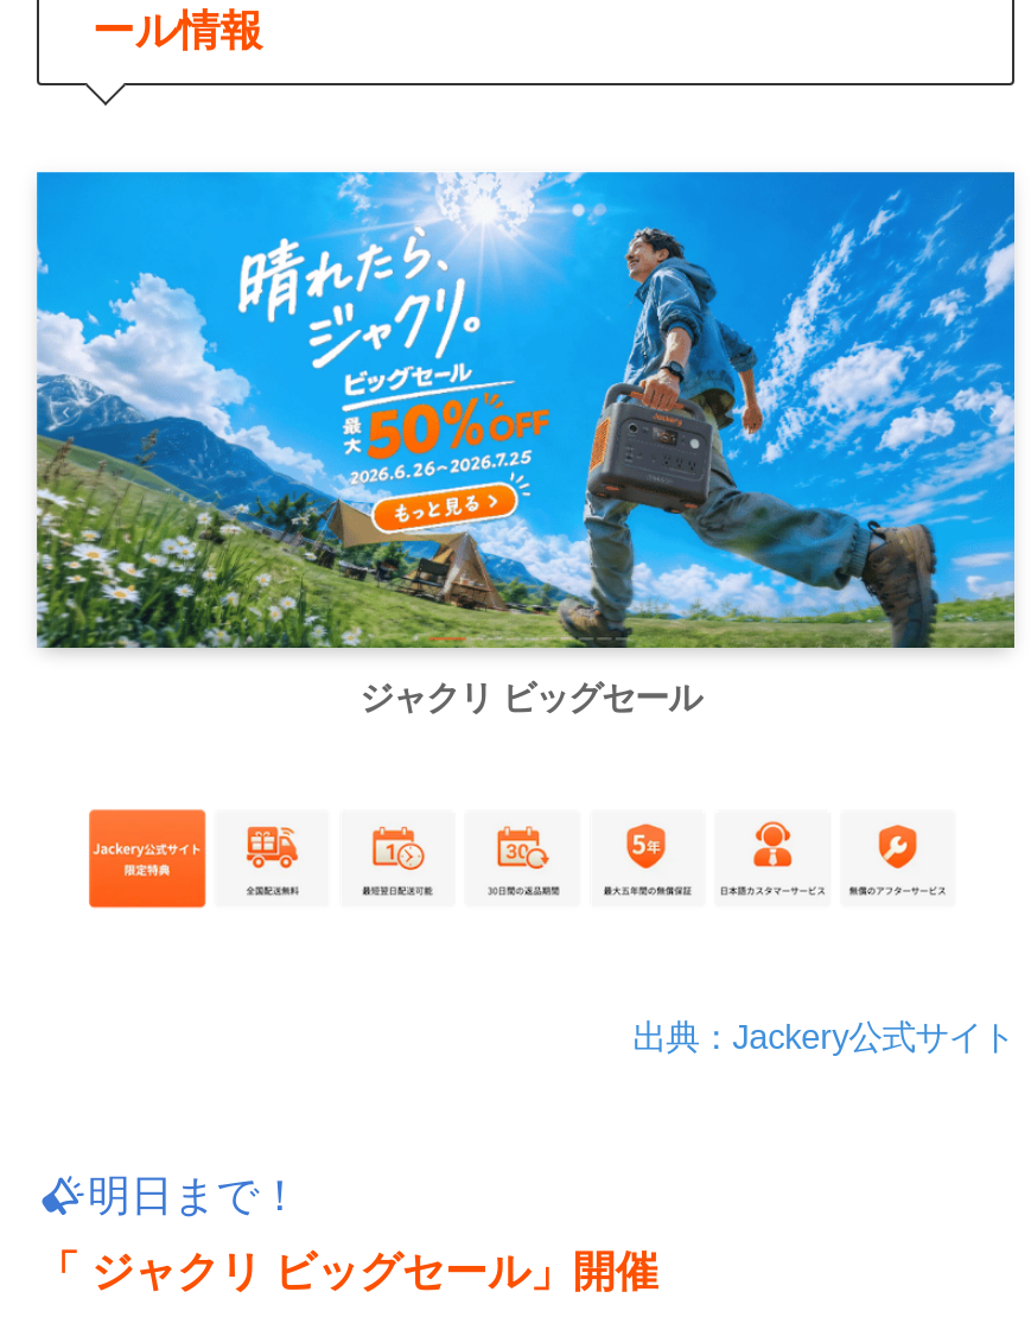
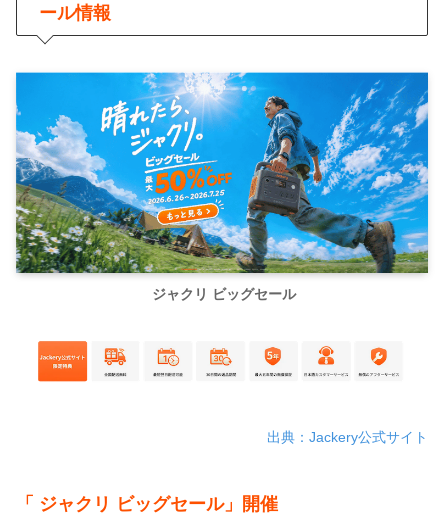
- 明日まで！
